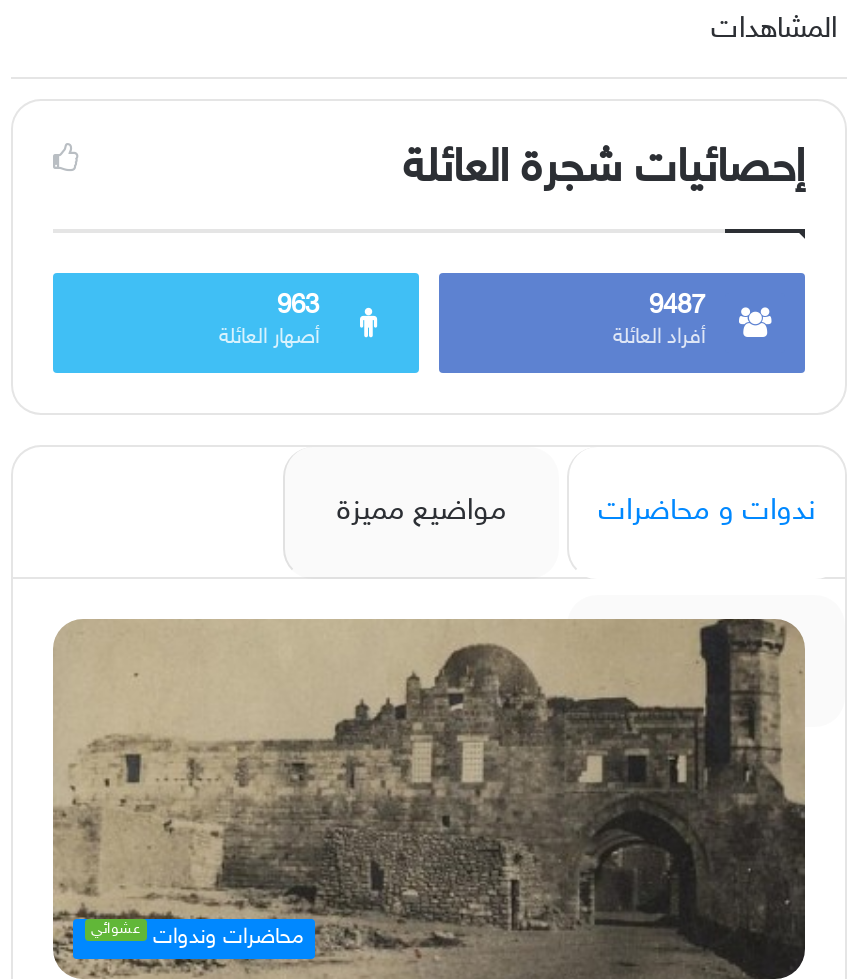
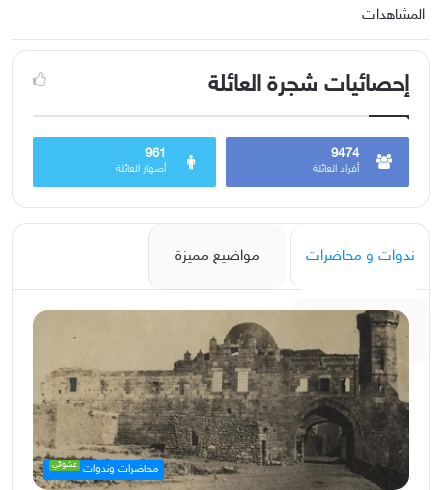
- 963
+ 961

- 9487
+ 9474
